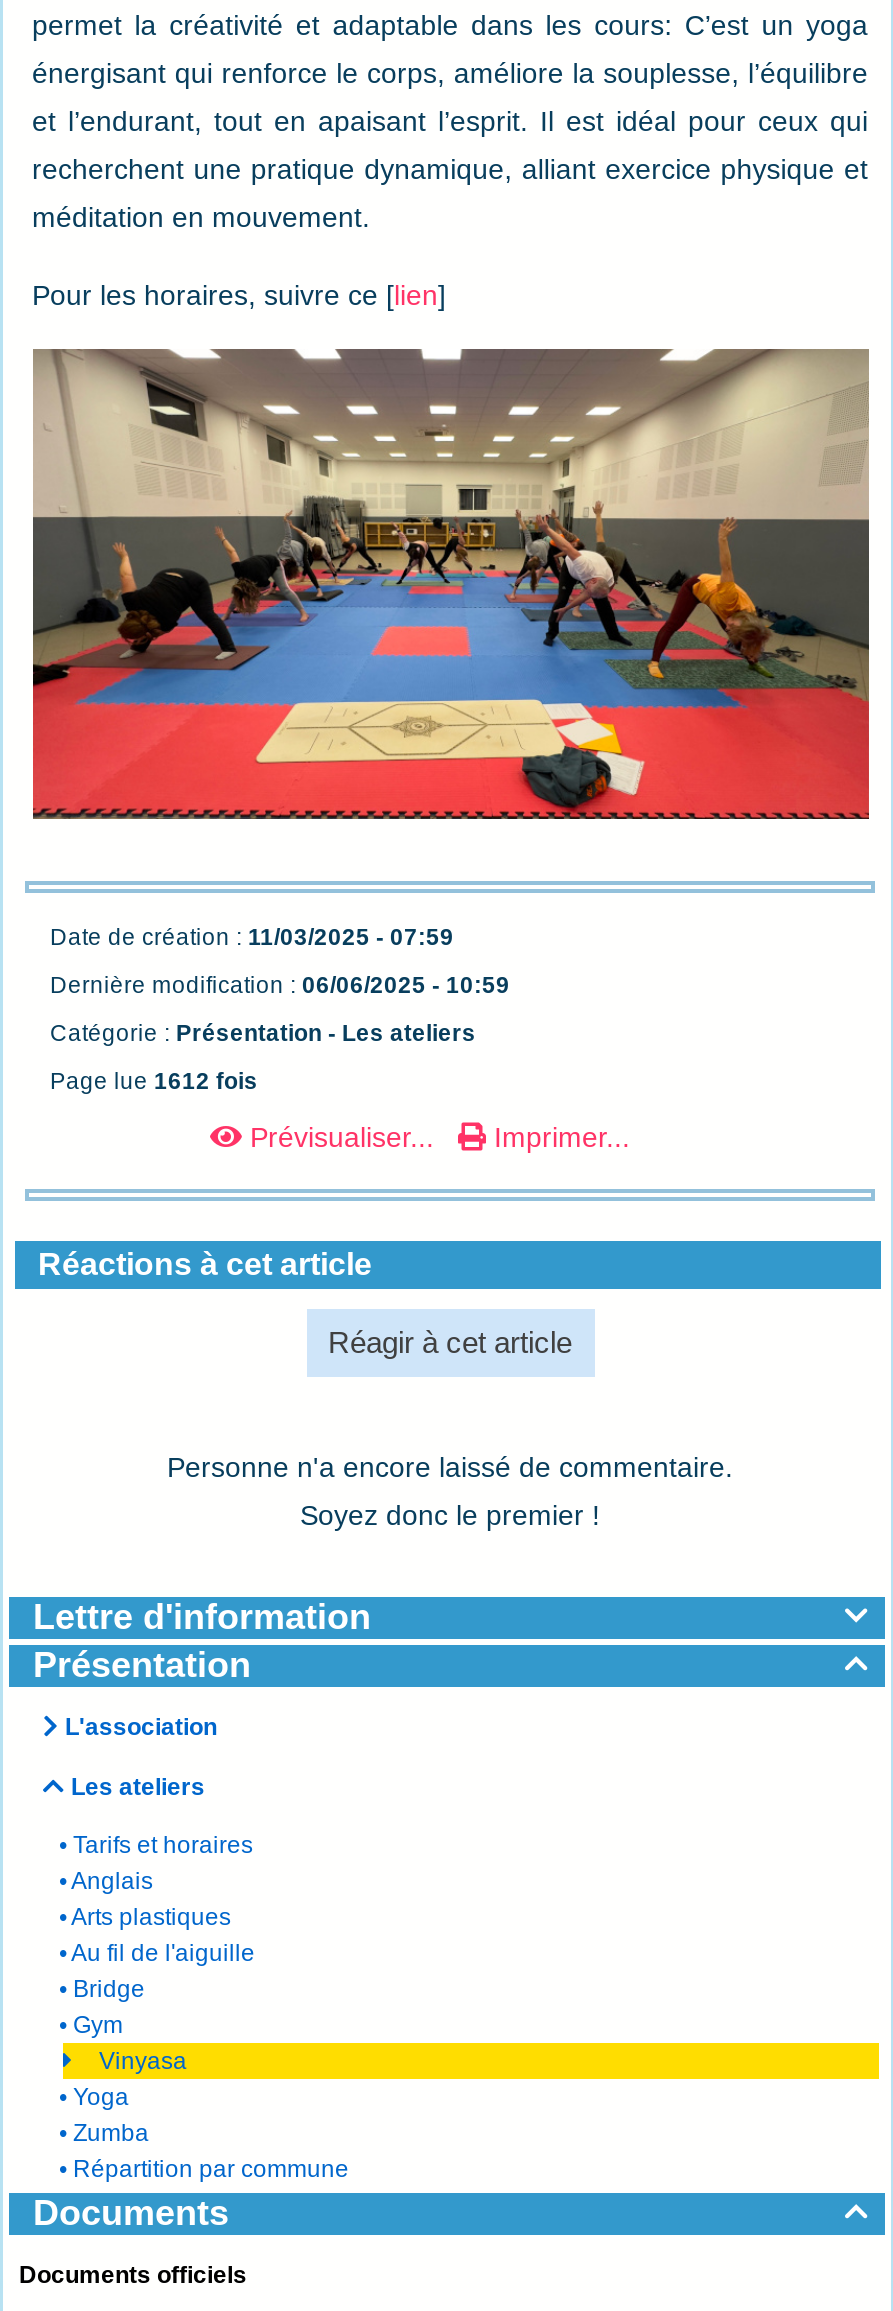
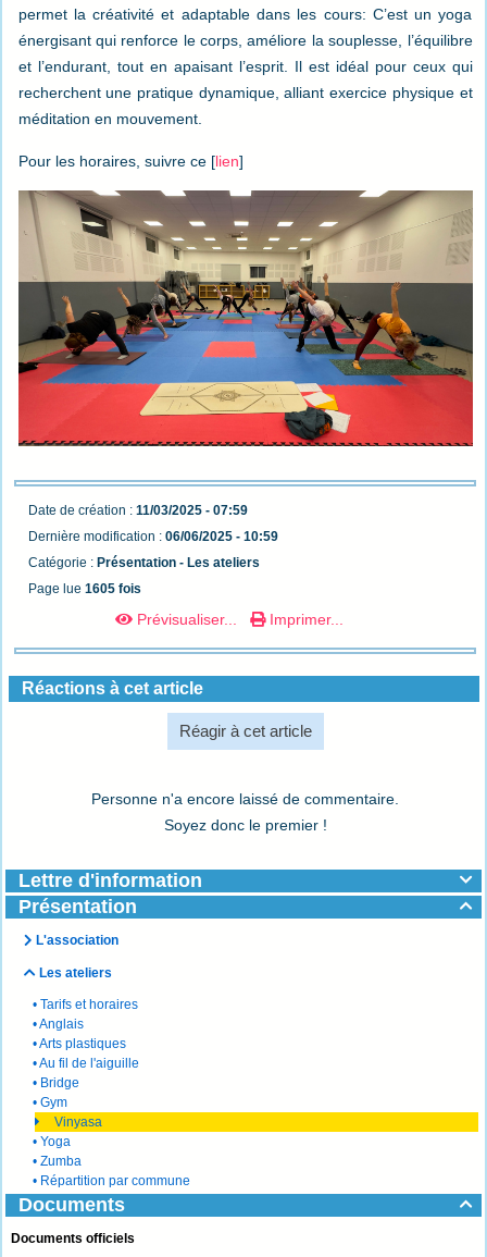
- Page lue 1612 fois
+ Page lue 1605 fois
